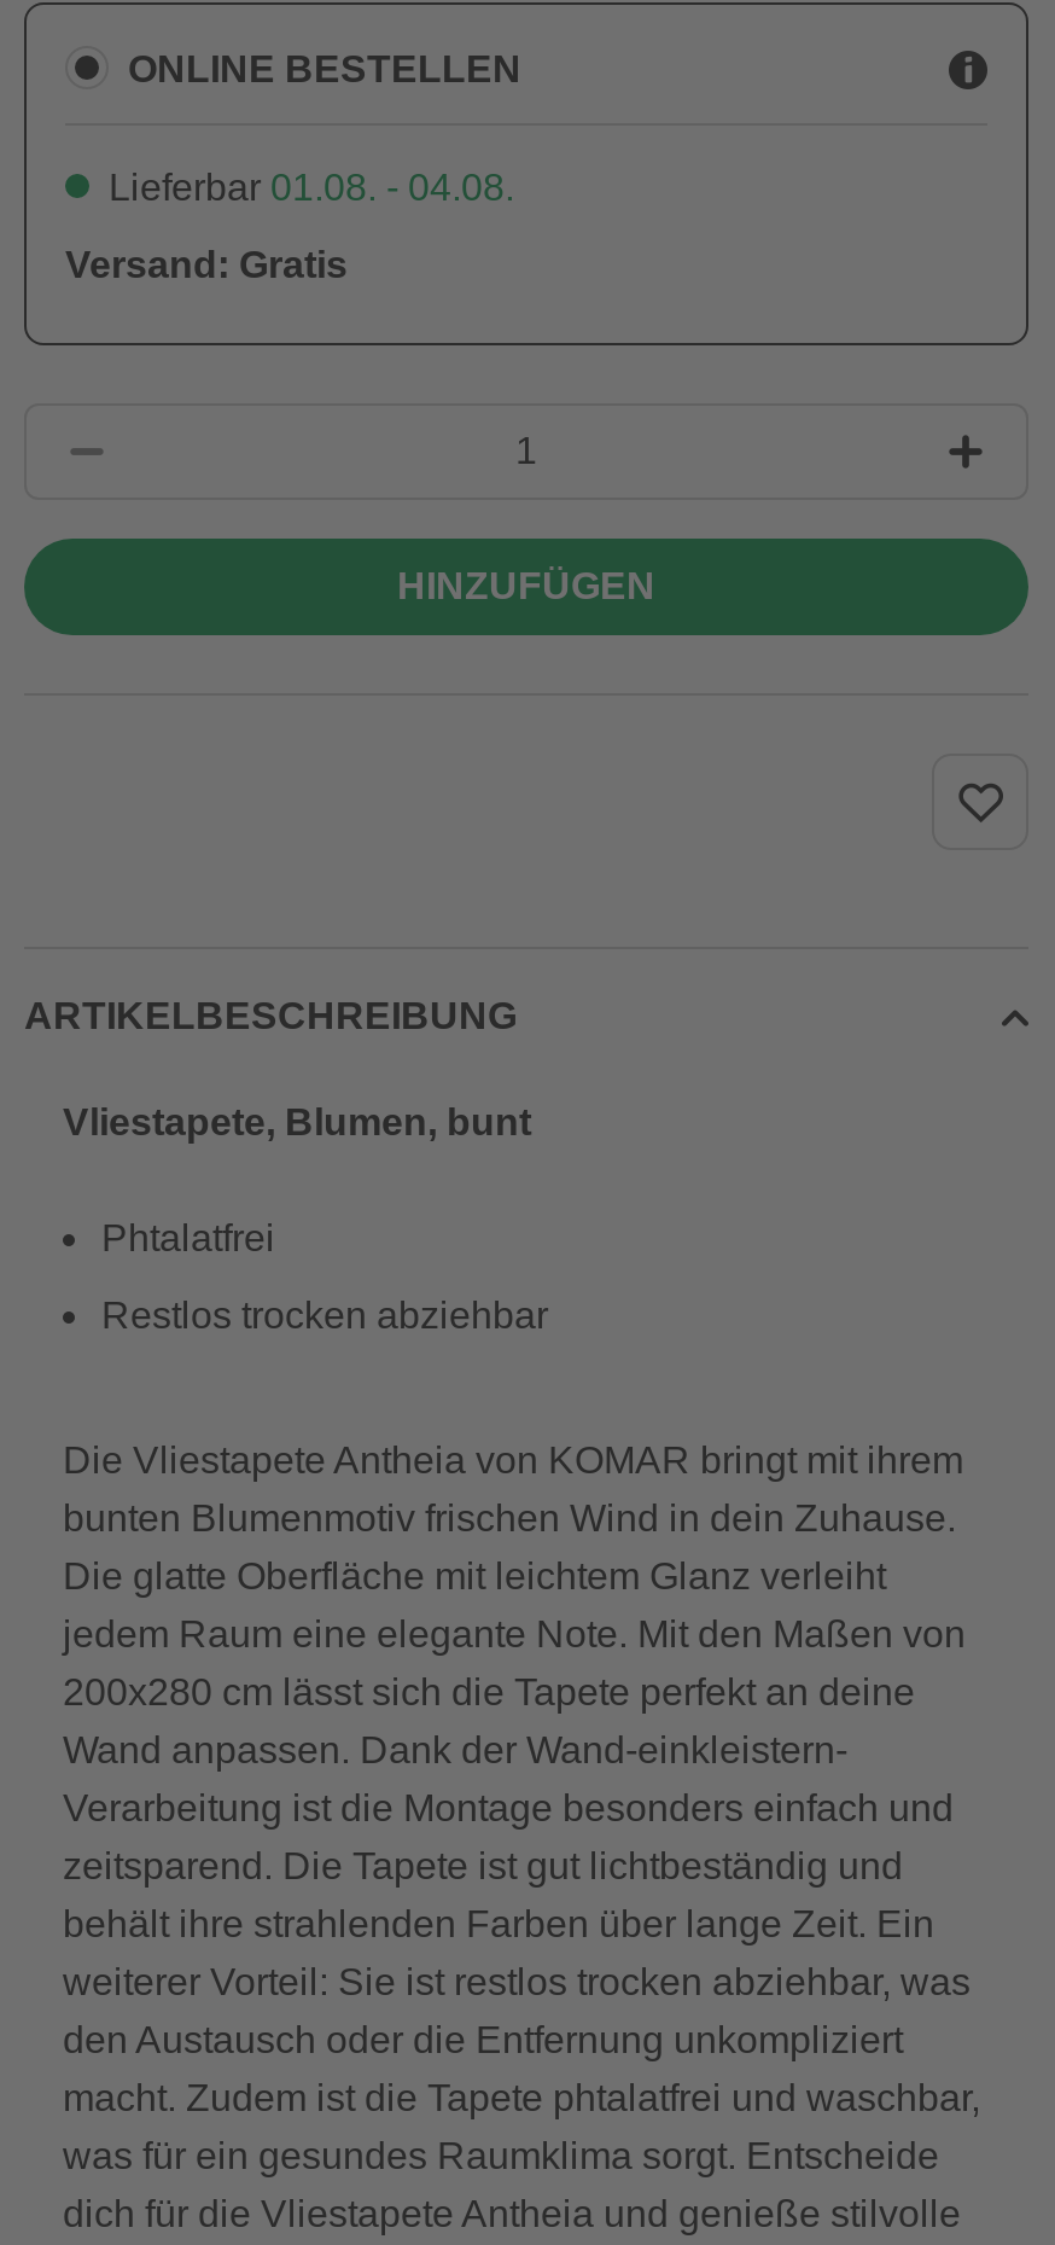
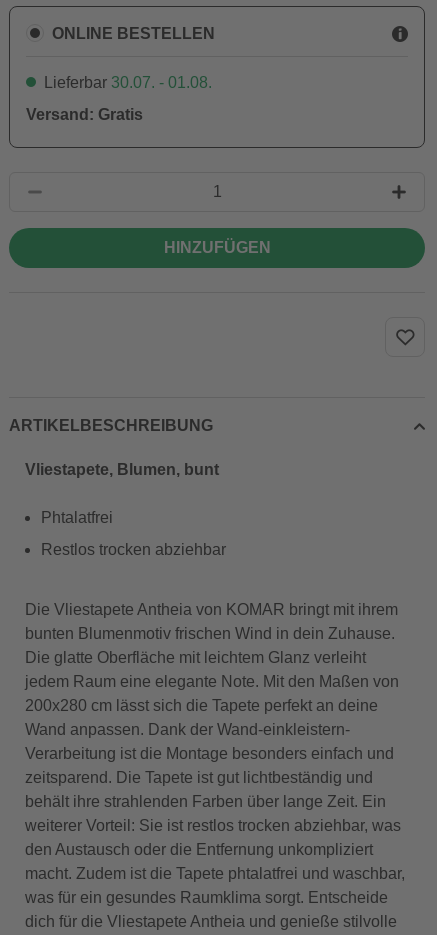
- Lieferbar 01.08. - 04.08.
+ Lieferbar 30.07. - 01.08.
